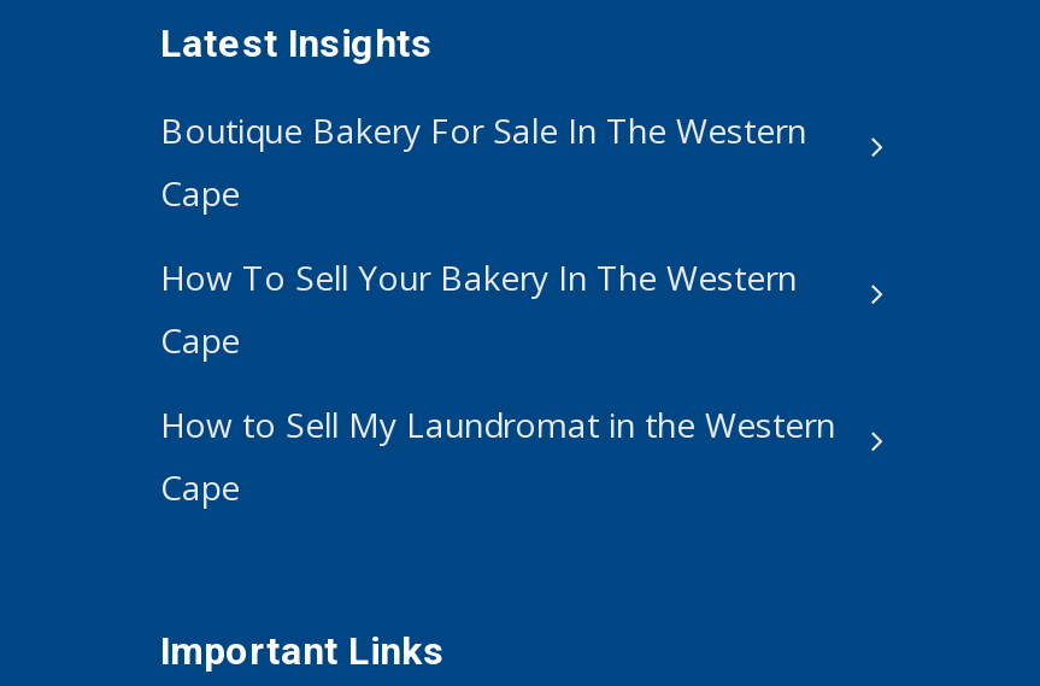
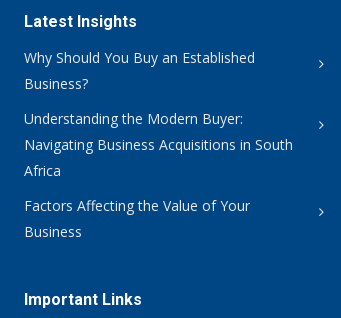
- Boutique Bakery For Sale In The Western
- Cape
+ Why Should You Buy an Established
+ Business?

- How To Sell Your Bakery In The Western
- Cape
+ Understanding the Modern Buyer:
+ Navigating Business Acquisitions in South
+ Africa

- How to Sell My Laundromat in the Western
- Cape
+ Factors Affecting the Value of Your
+ Business
